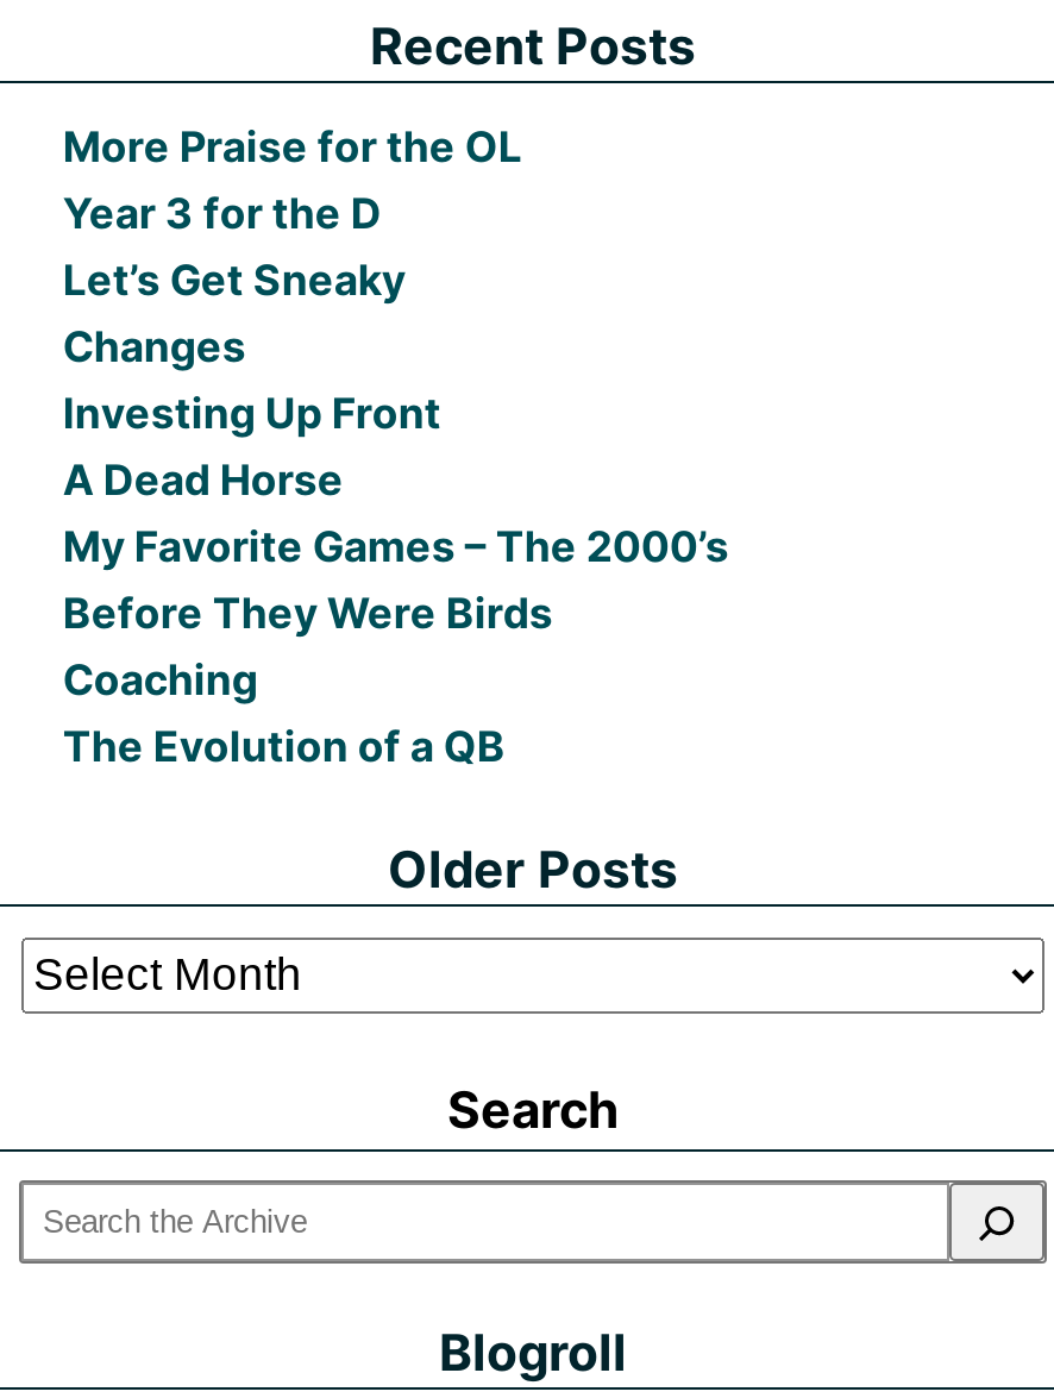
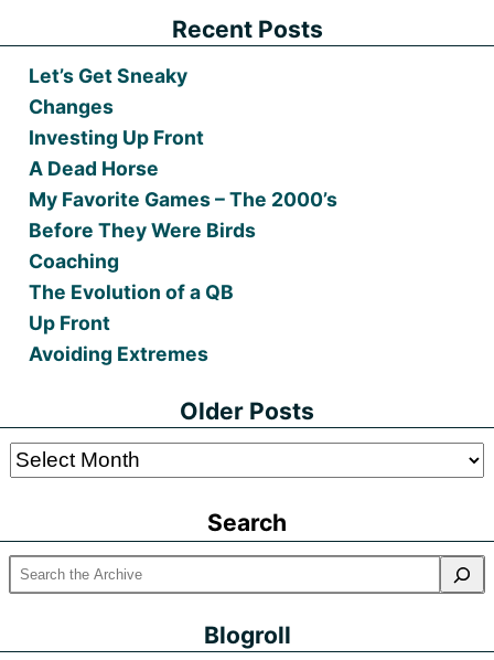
- More Praise for the OL
- Year 3 for the D

moved up: Let’s Get Sneaky | Changes | Investing Up Front | A Dead Horse | My Favorite Games – The 2000’s | Before They Were Birds | Coaching | The Evolution of a QB

+ Up Front
+ Avoiding Extremes
